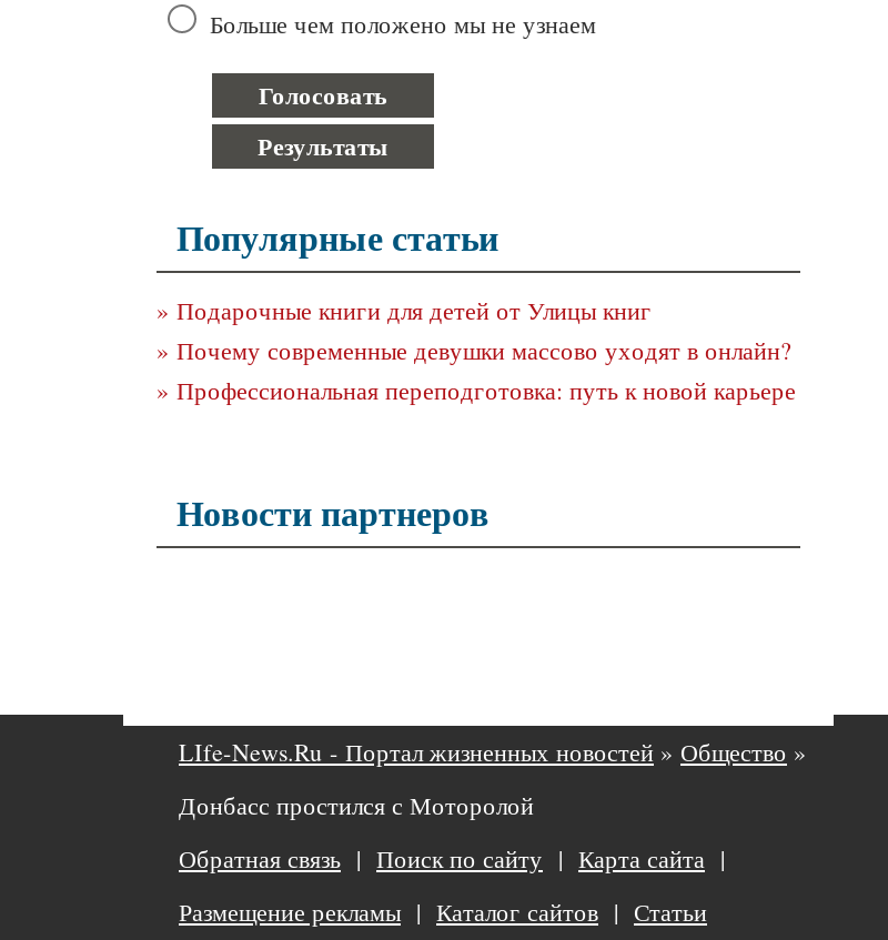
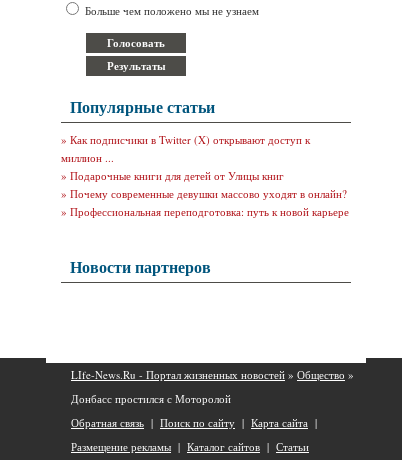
+ » Как подписчики в Twitter (X) открывают доступ к
+ миллион ...
